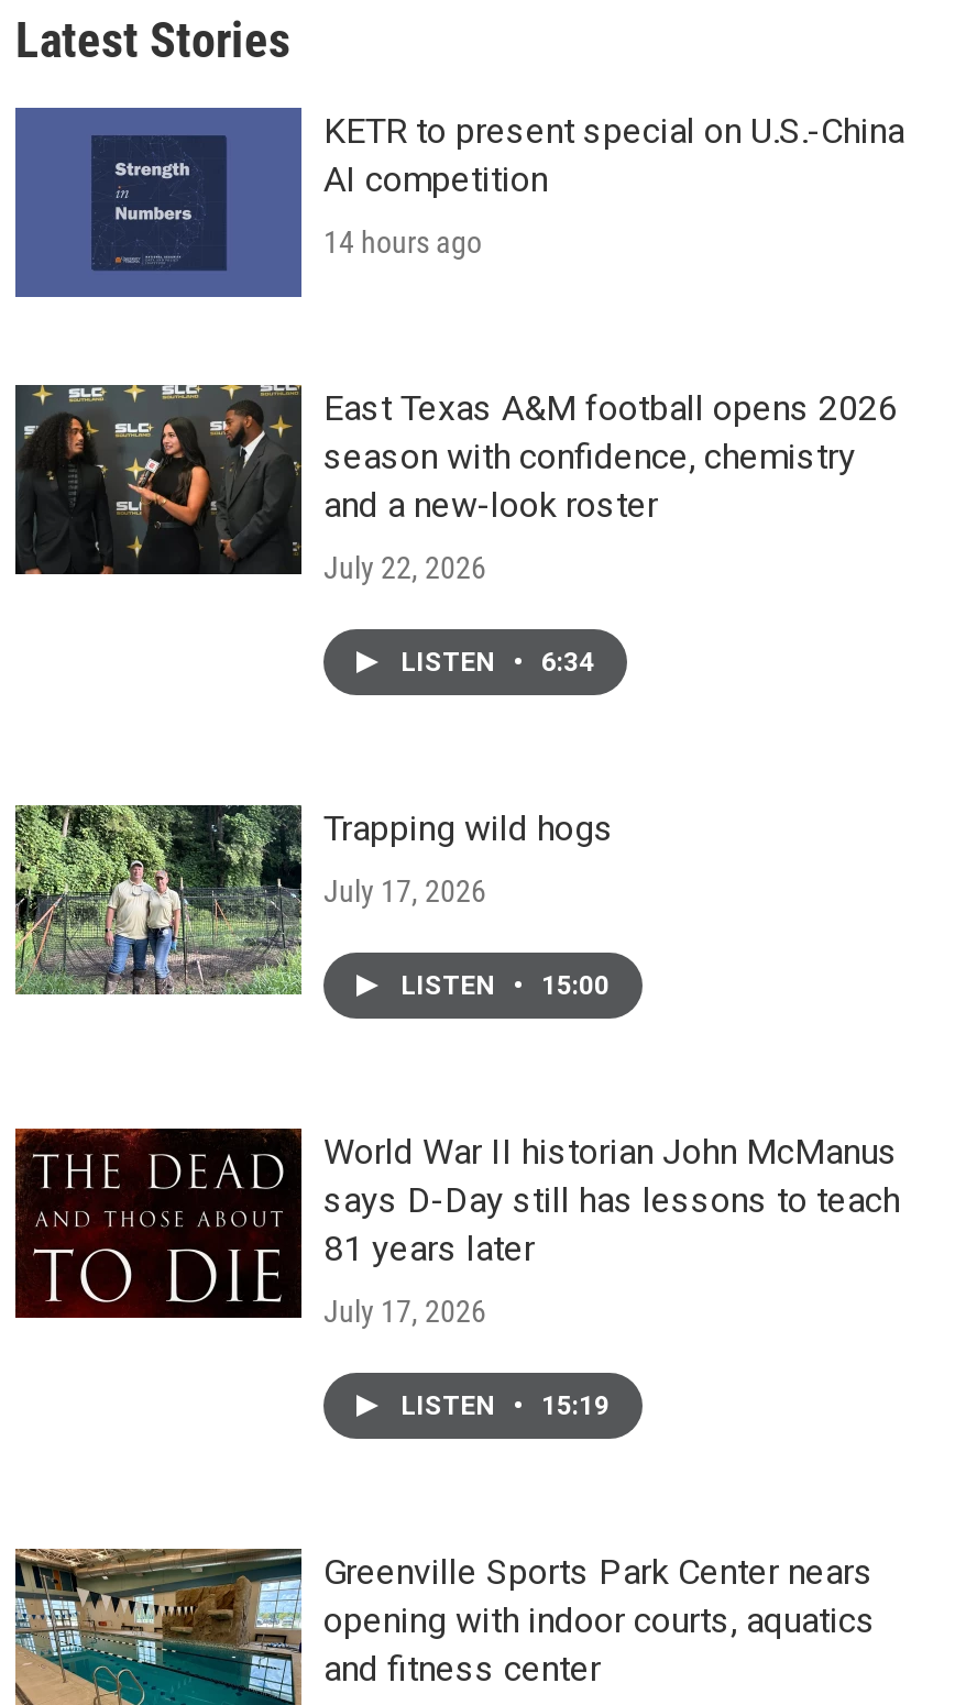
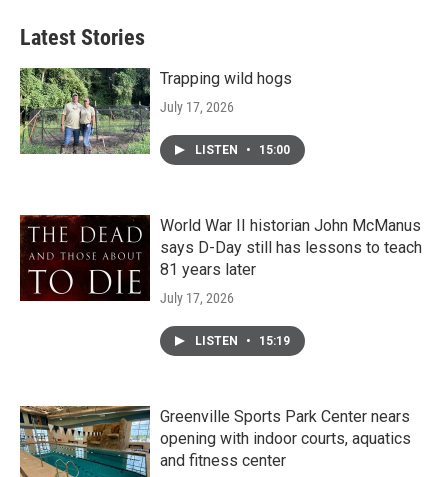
- [image]
- KETR to present special on U.S.-China
- AI competition
- 14 hours ago

- [image]
- East Texas A&M football opens 2026
- season with confidence, chemistry
- and a new-look roster
- July 22, 2026
- LISTEN • 6:34
